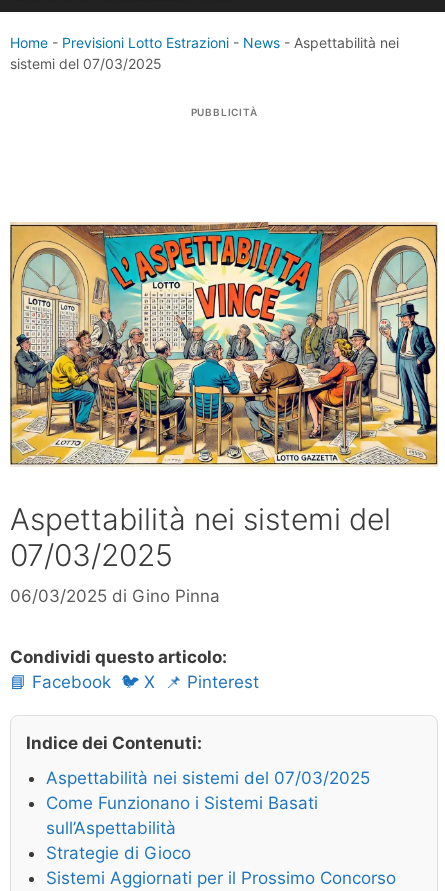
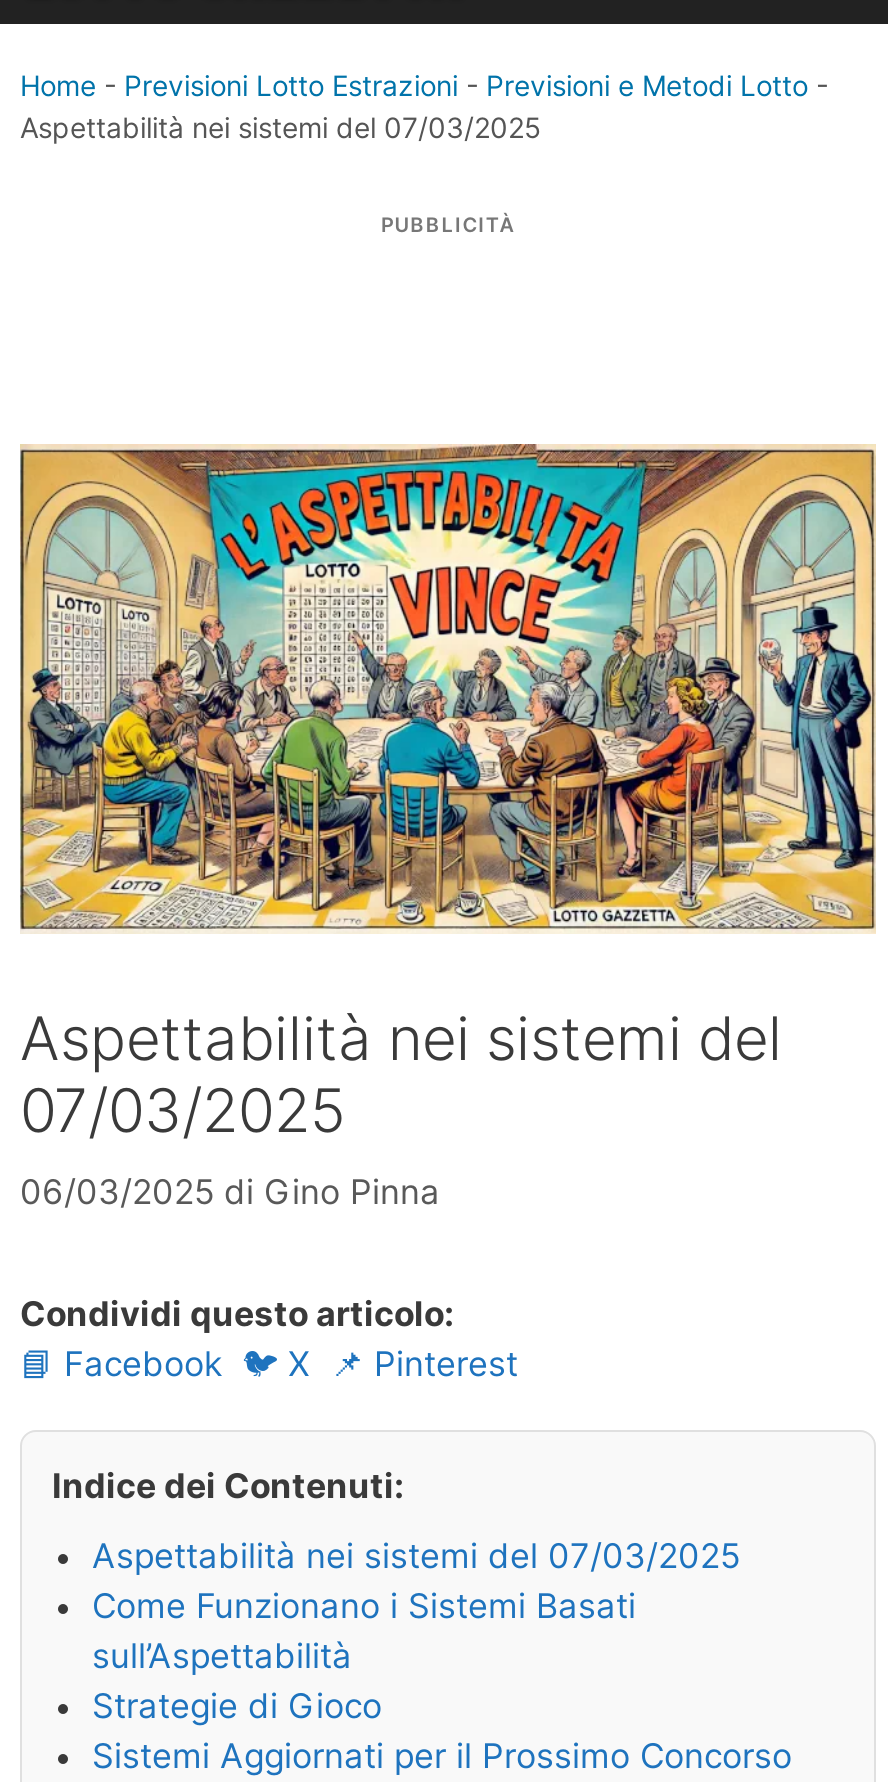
- Home - Previsioni Lotto Estrazioni - News - Aspettabilità nei
- sistemi del 07/03/2025
+ Home - Previsioni Lotto Estrazioni - Previsioni e Metodi Lotto -
+ Aspettabilità nei sistemi del 07/03/2025
